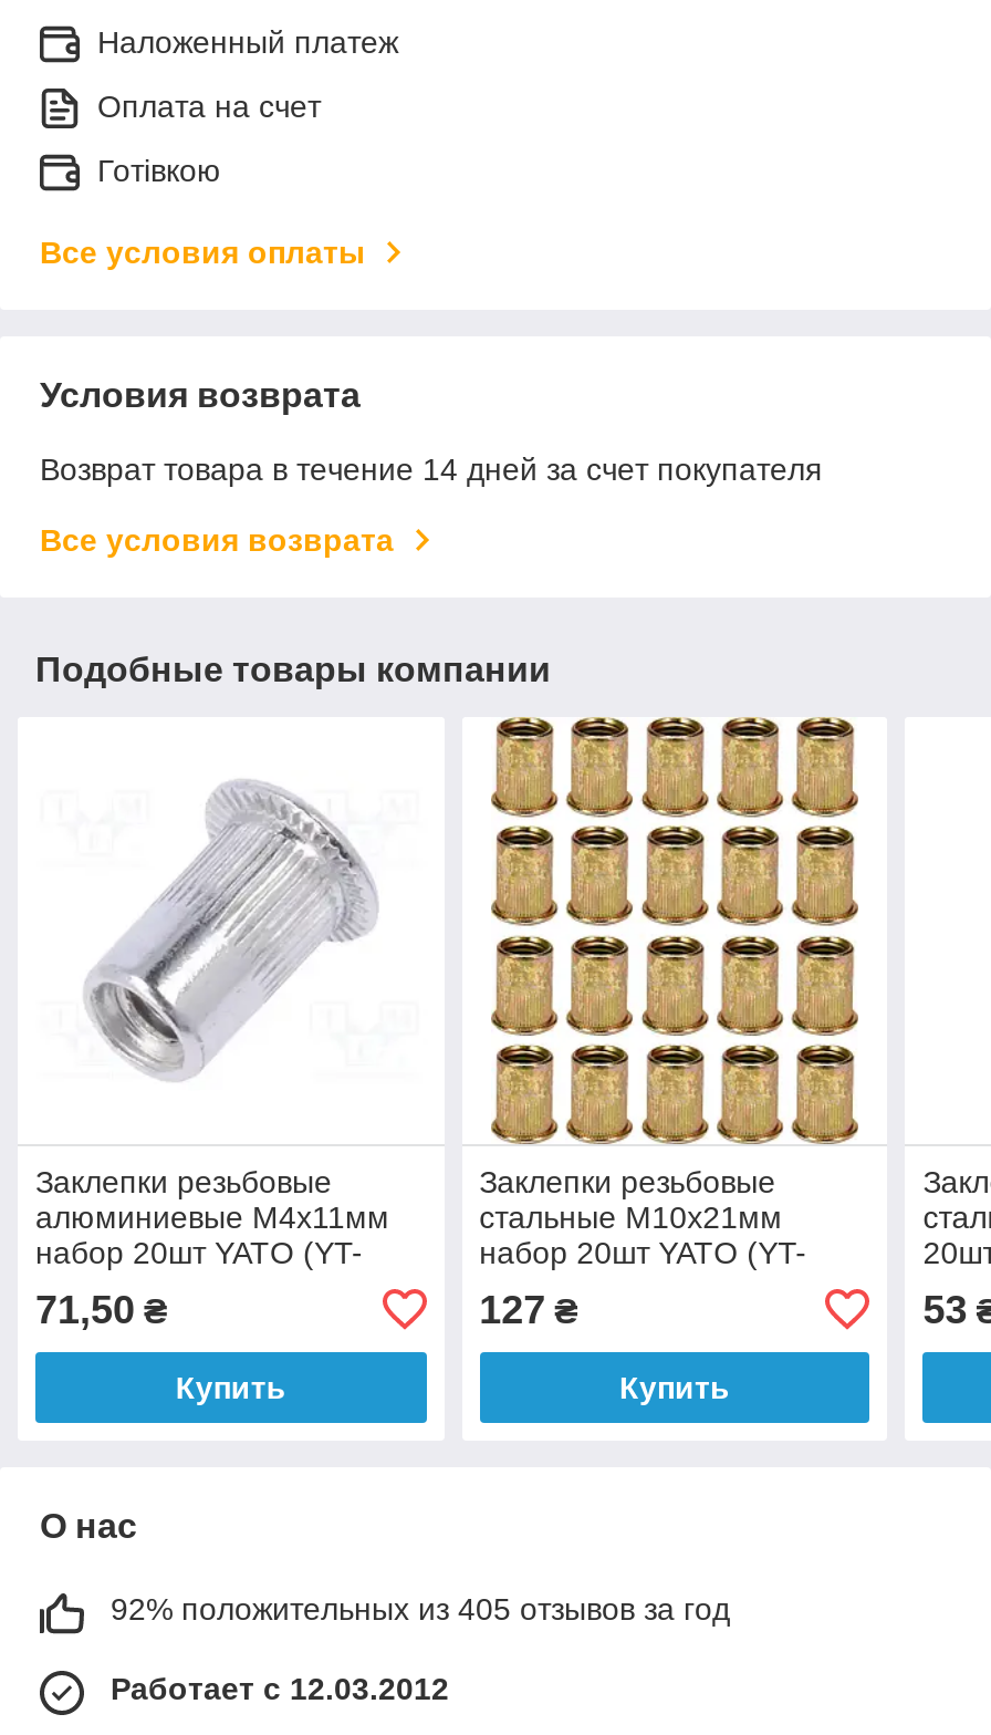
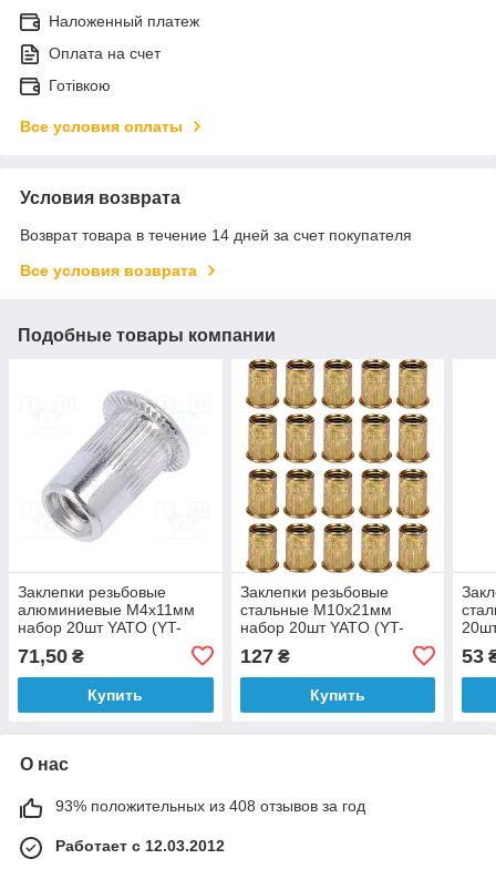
- 92% положительных из 405 отзывов за год
+ 93% положительных из 408 отзывов за год
